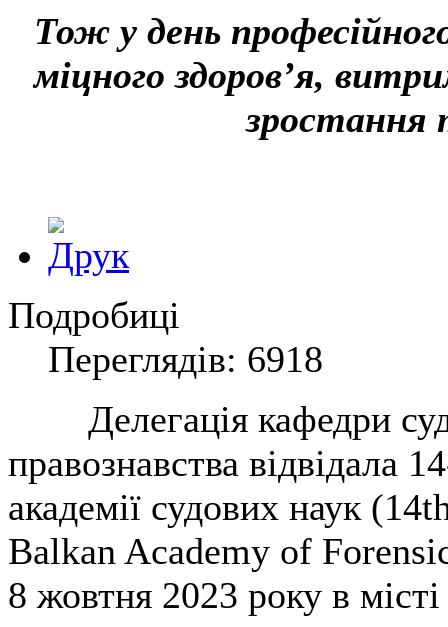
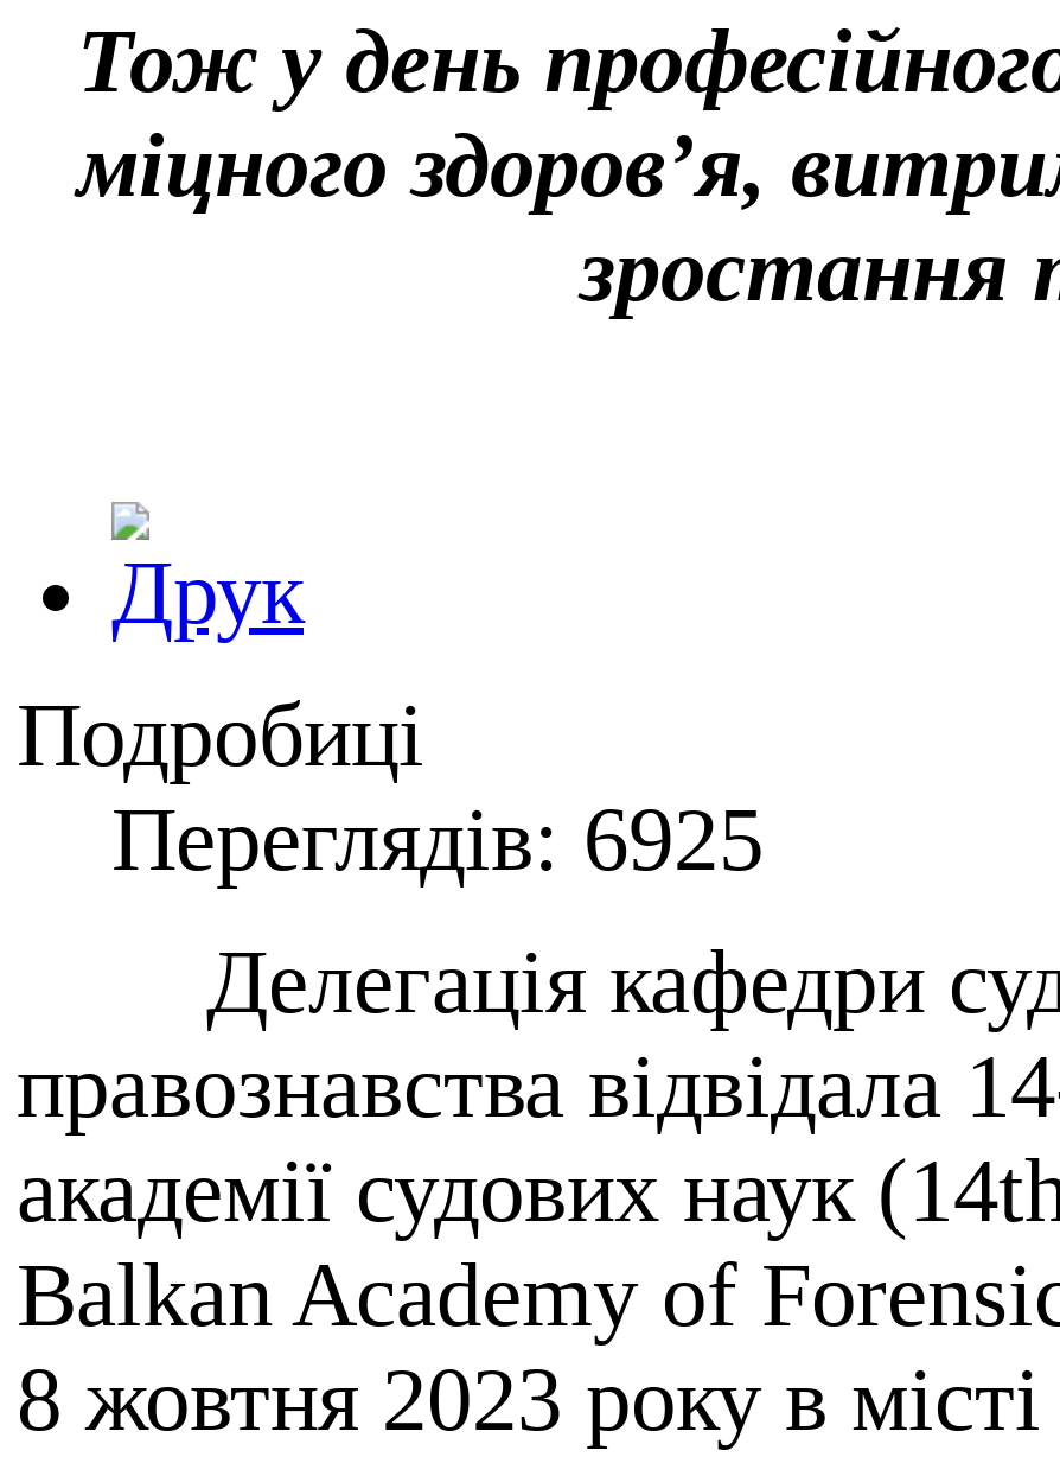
- Переглядів: 6918
+ Переглядів: 6925
